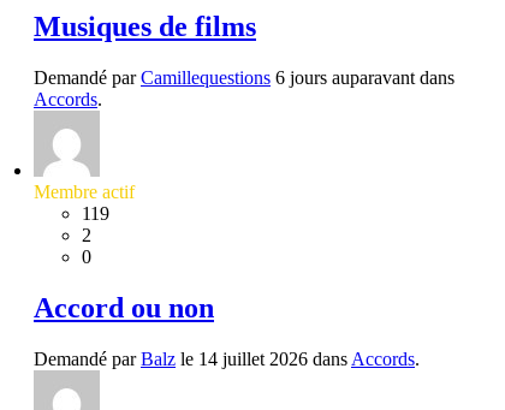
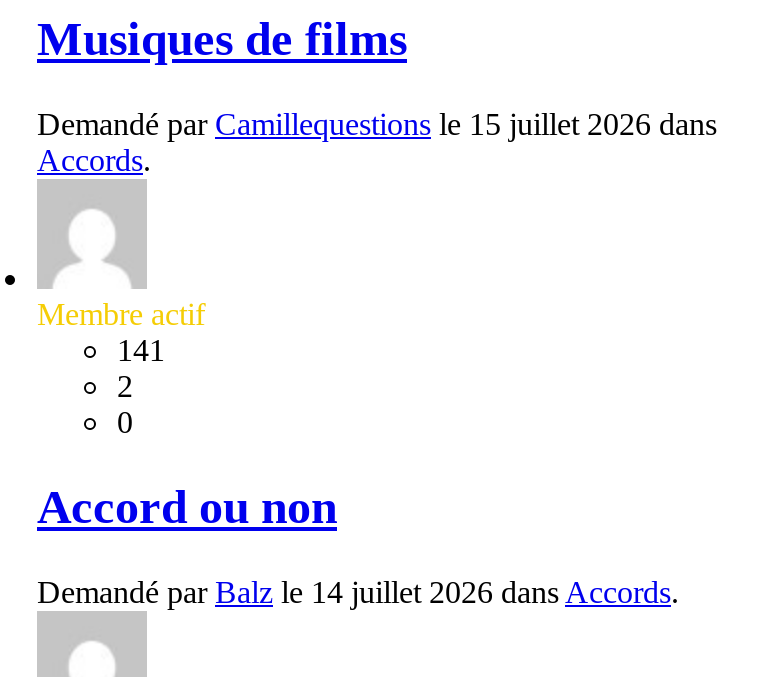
- Demandé par Camillequestions 6 jours auparavant dans
+ Demandé par Camillequestions le 15 juillet 2026 dans

- 119
+ 141
